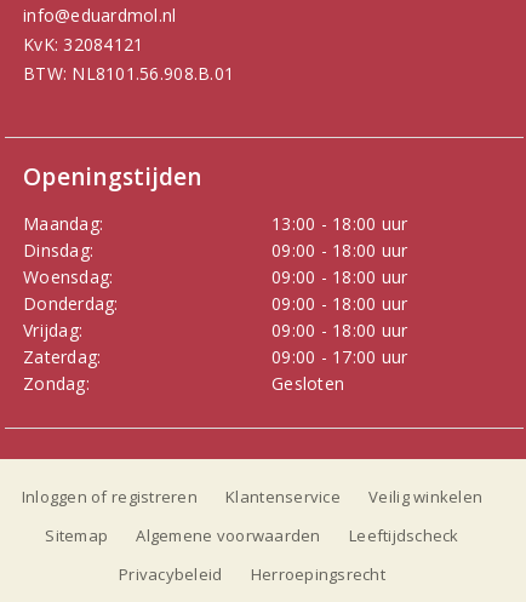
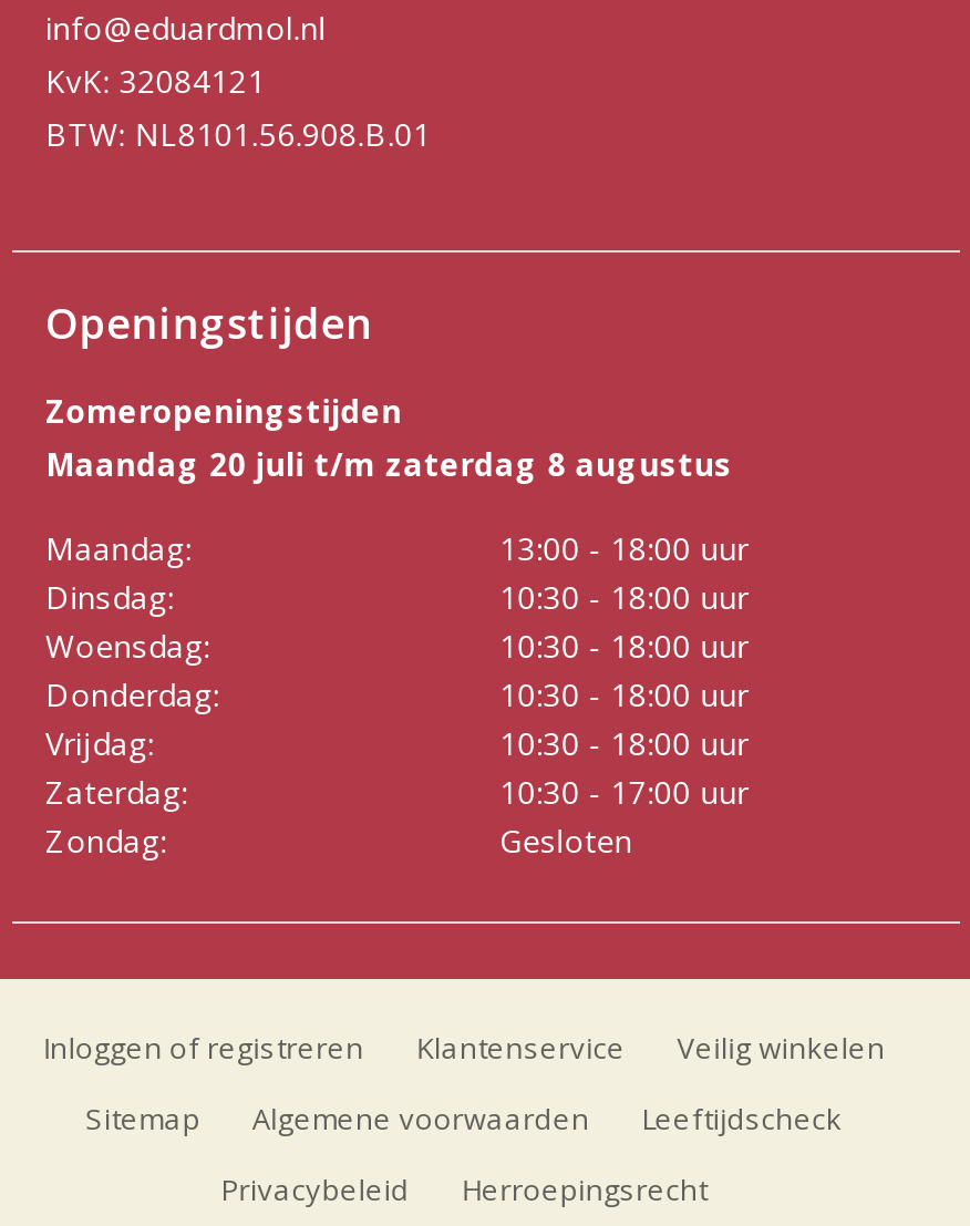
+ Zomeropeningstijden
+ Maandag 20 juli t/m zaterdag 8 augustus

- 09:00 - 18:00 uur
+ 10:30 - 18:00 uur

- 09:00 - 18:00 uur
+ 10:30 - 18:00 uur

- 09:00 - 18:00 uur
+ 10:30 - 18:00 uur

- 09:00 - 18:00 uur
+ 10:30 - 18:00 uur

- 09:00 - 17:00 uur
+ 10:30 - 17:00 uur
